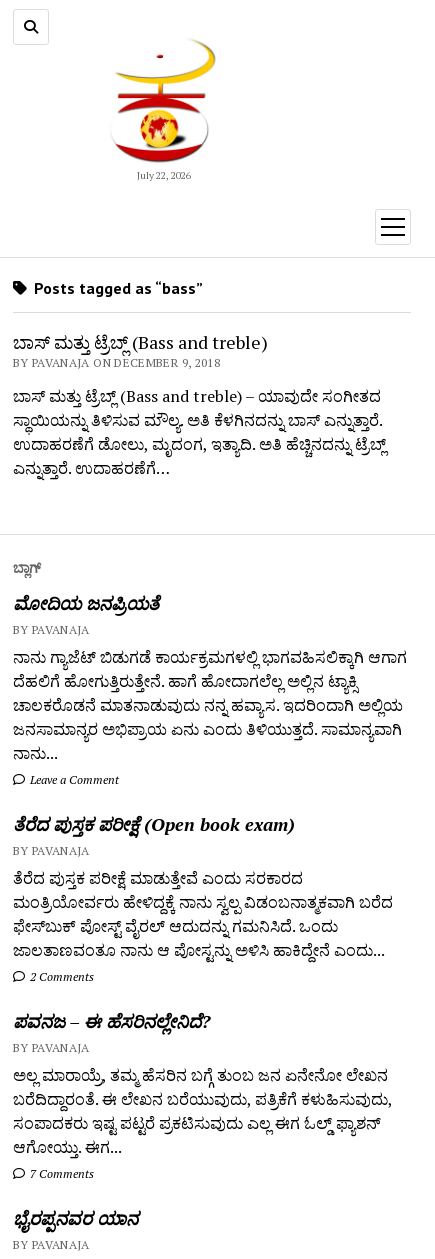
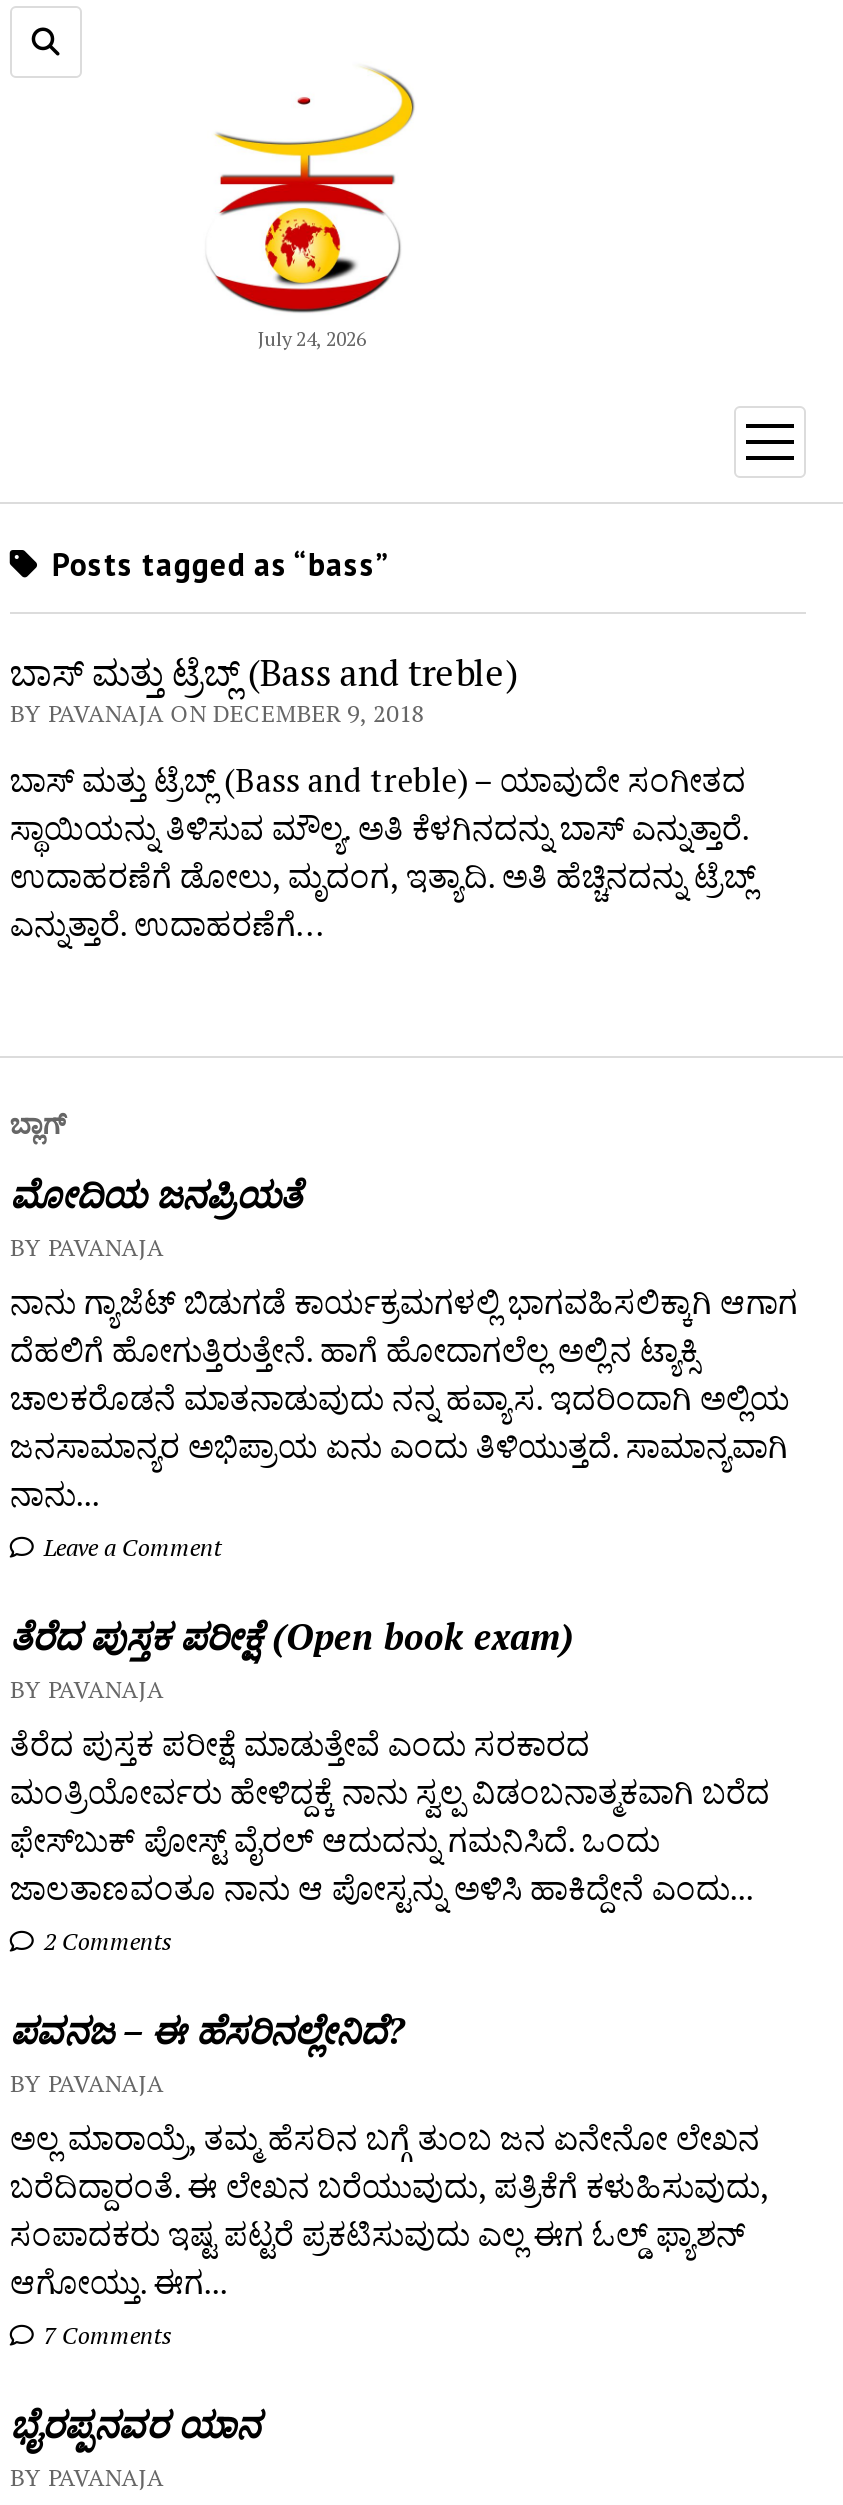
- July 22, 2026
+ July 24, 2026
